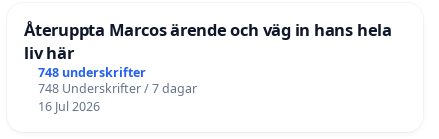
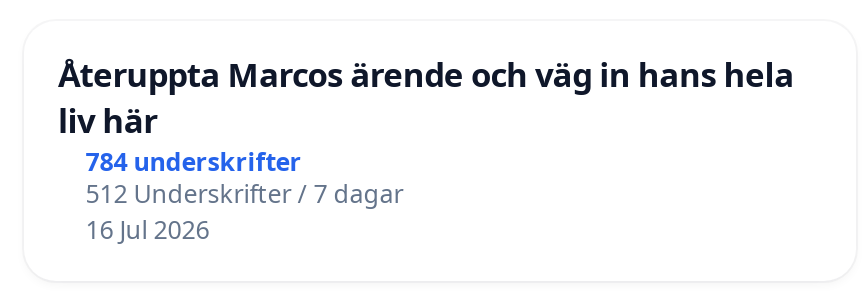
- 748 underskrifter
+ 784 underskrifter

- 748 Underskrifter / 7 dagar
+ 512 Underskrifter / 7 dagar
